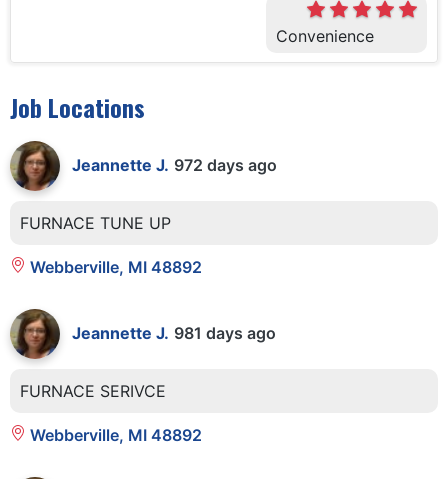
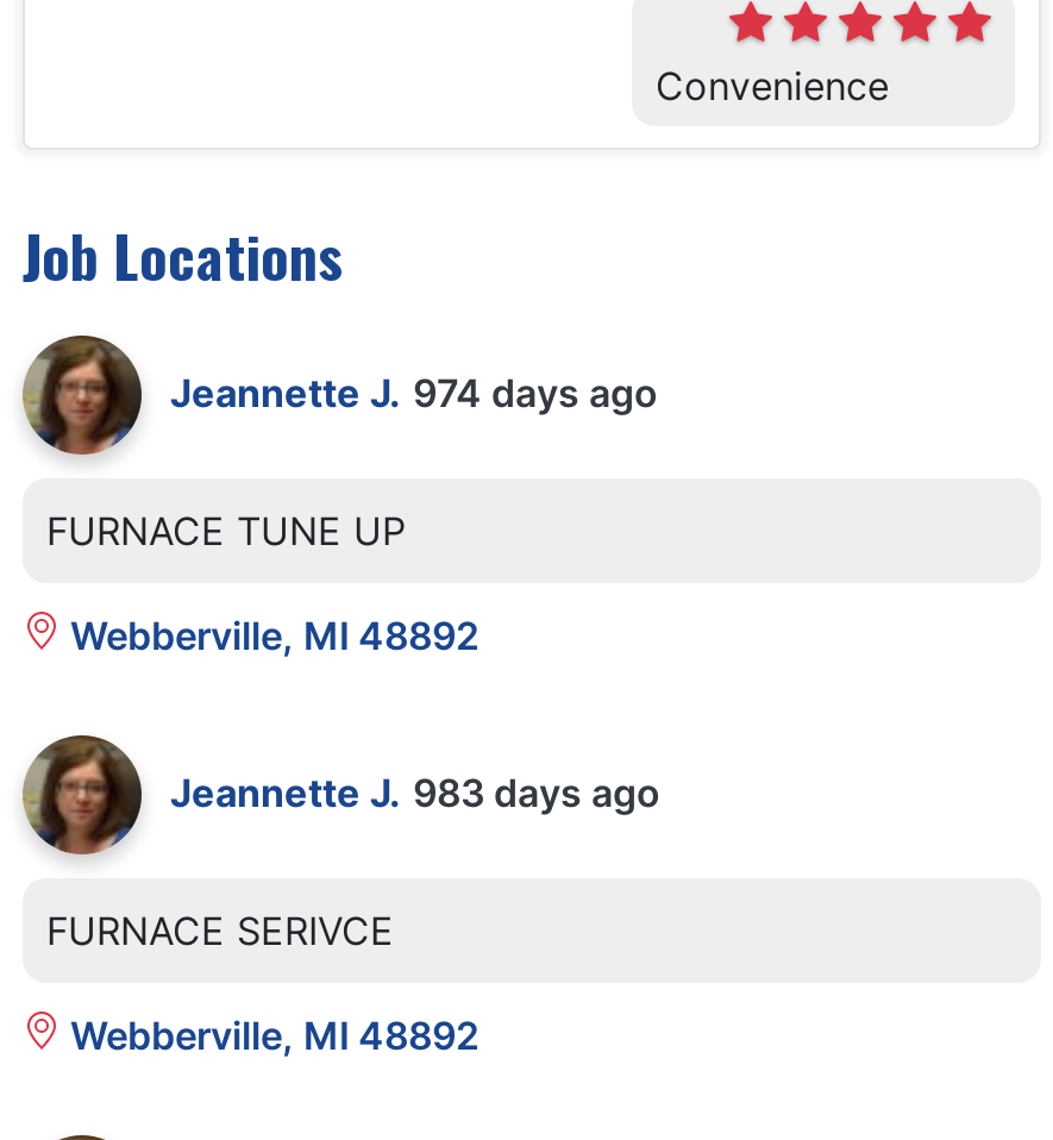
- Jeannette J. 972 days ago
+ Jeannette J. 974 days ago

- Jeannette J. 981 days ago
+ Jeannette J. 983 days ago
